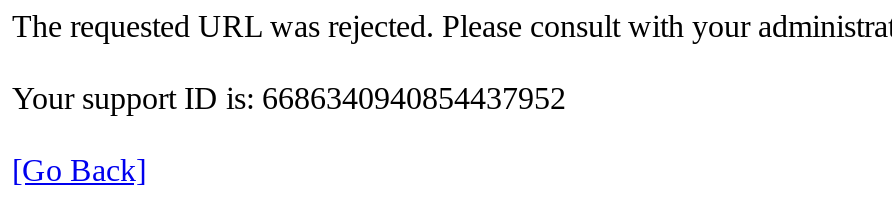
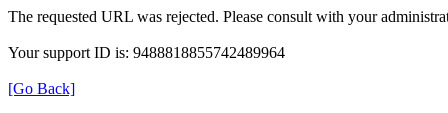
- Your support ID is: 6686340940854437952
+ Your support ID is: 9488818855742489964
